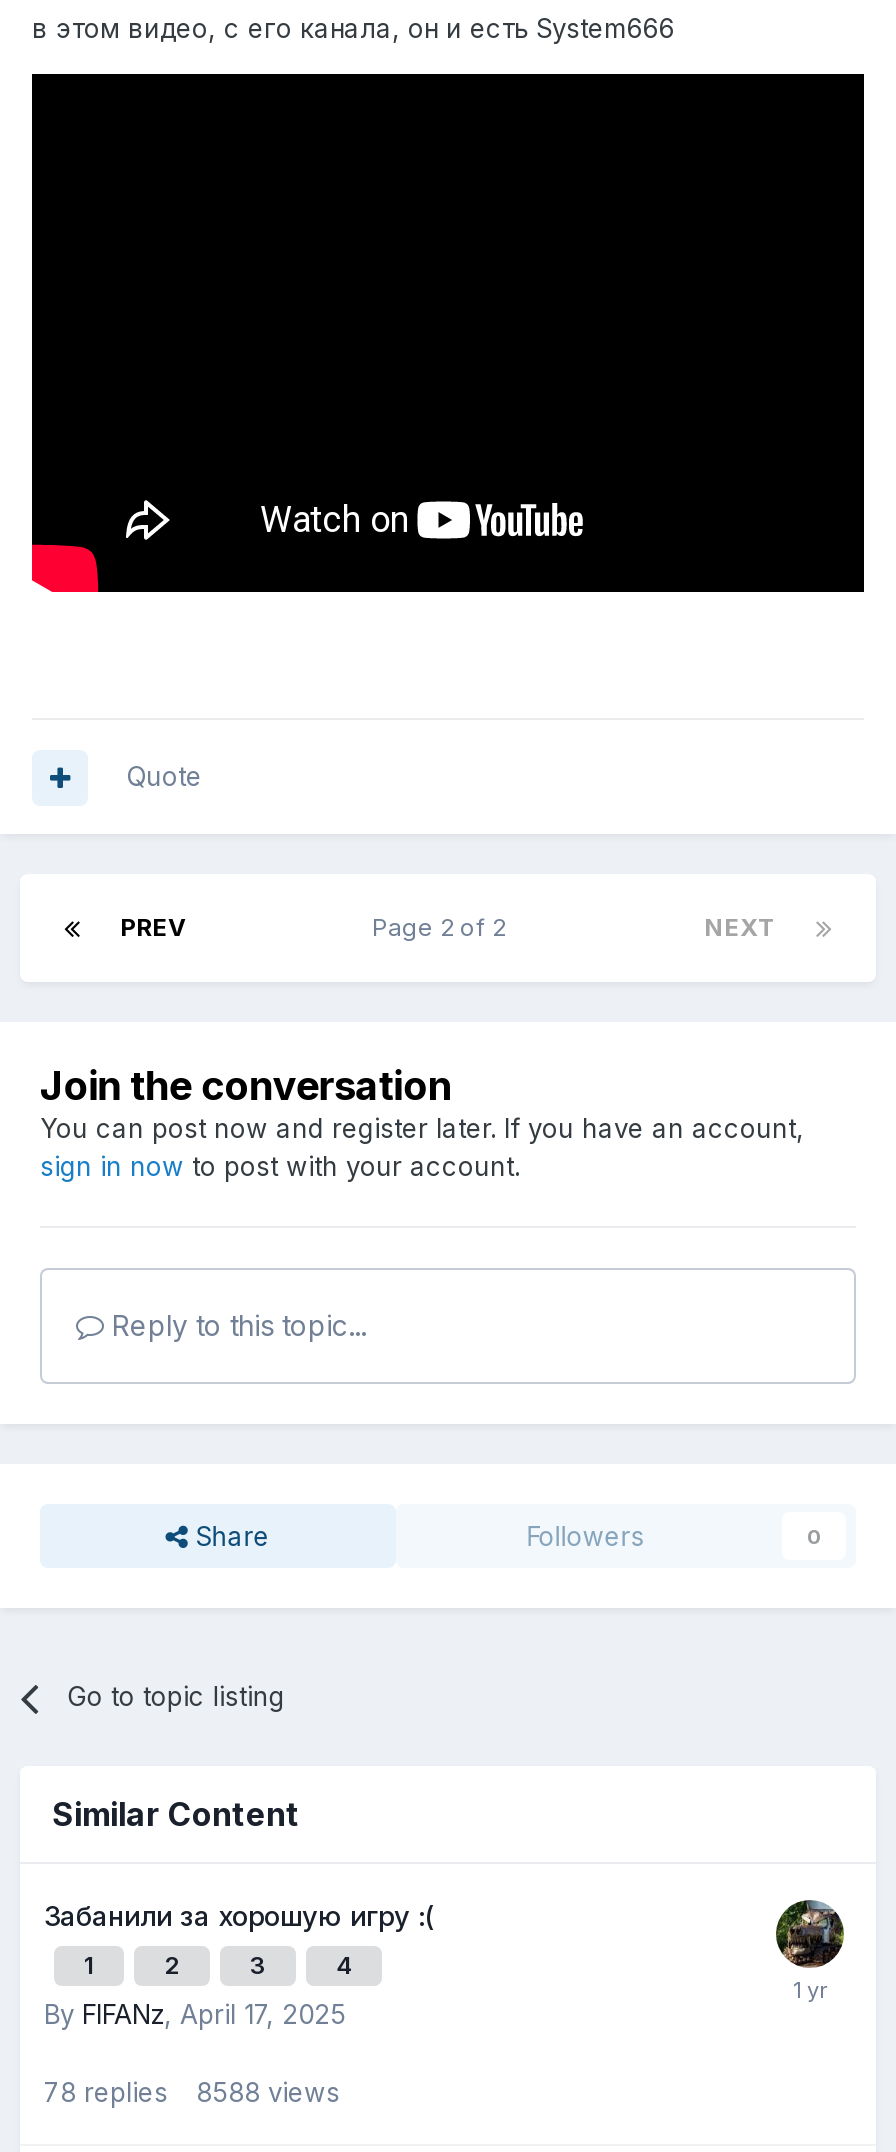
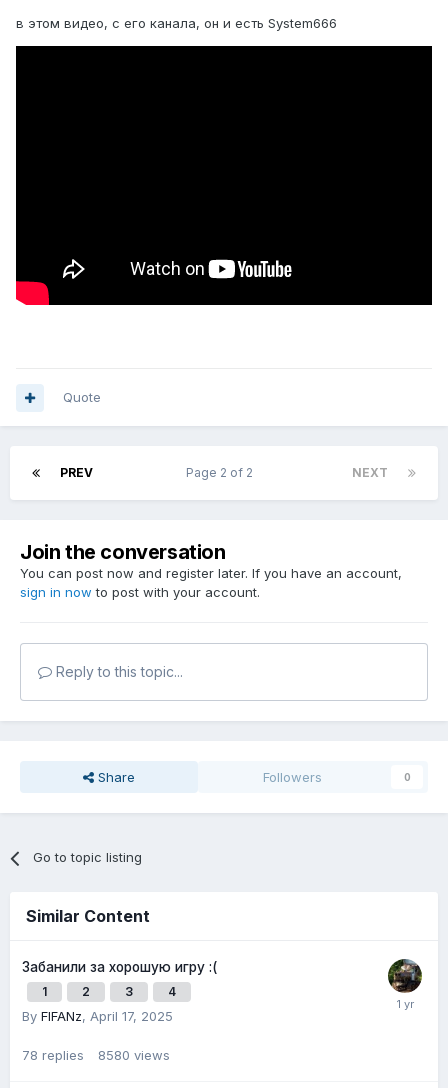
- 78 replies 8588 views
+ 78 replies 8580 views
